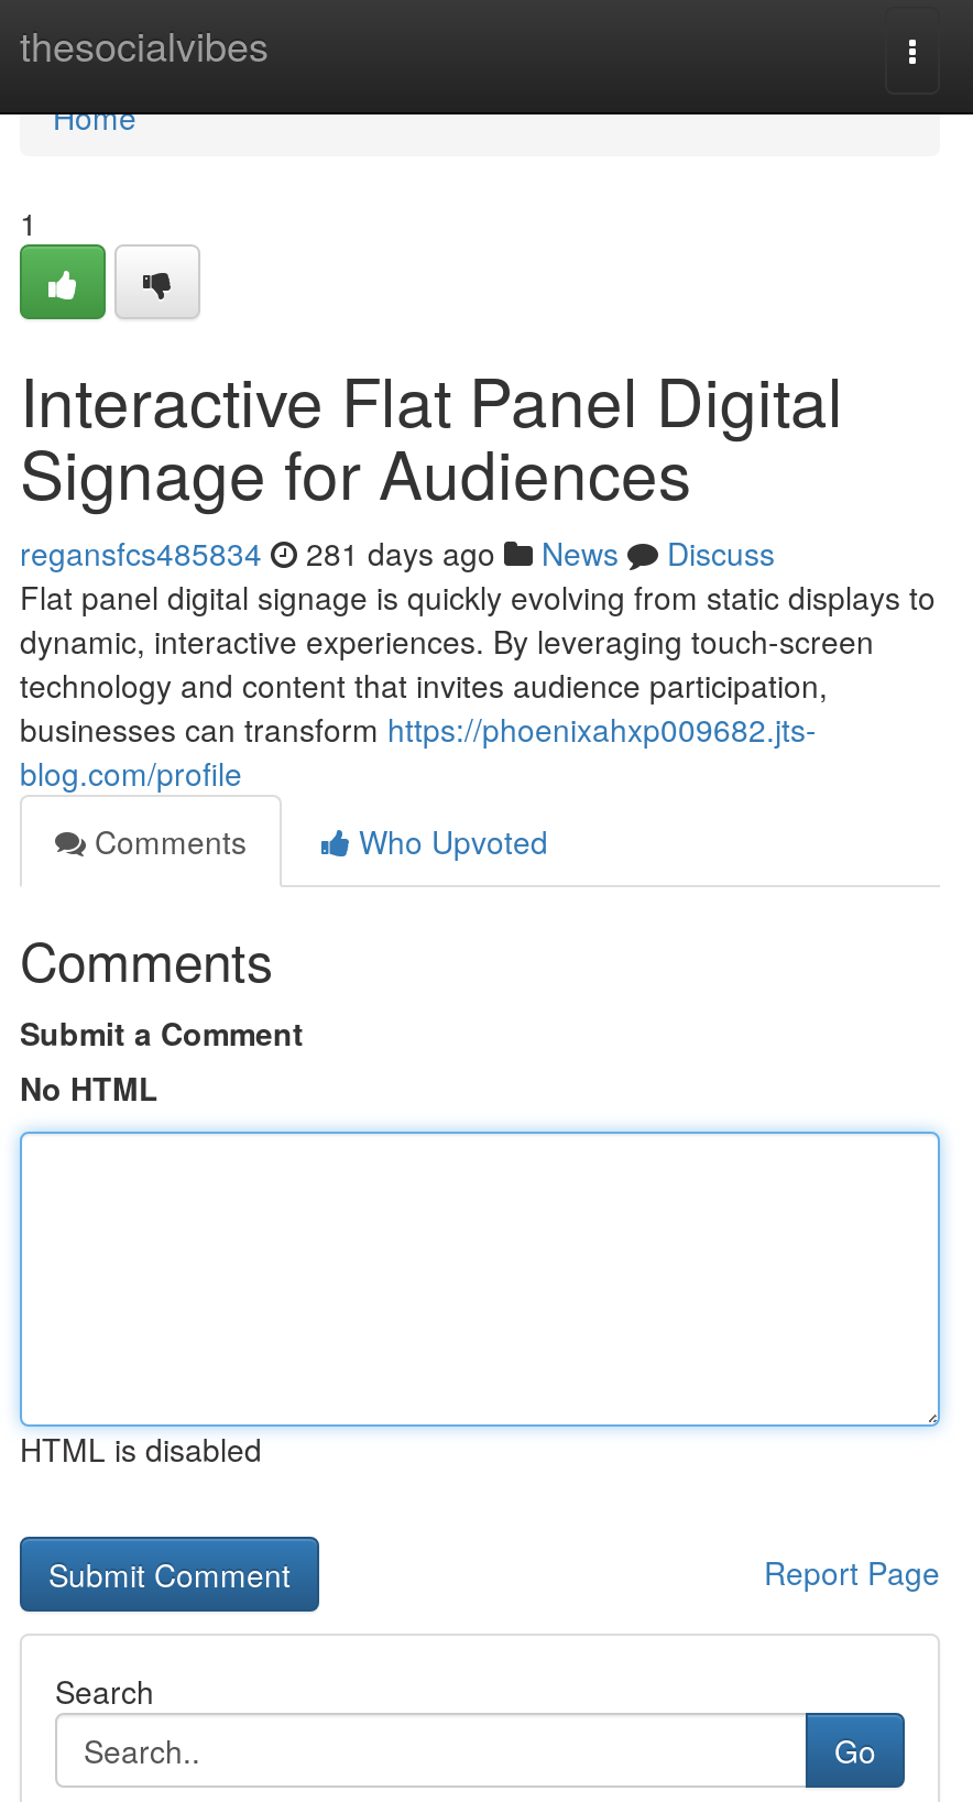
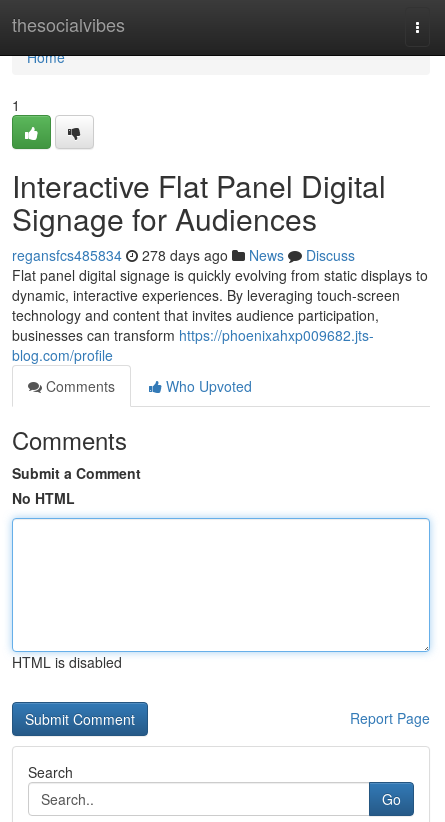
- regansfcs485834 281 days ago News Discuss
+ regansfcs485834 278 days ago News Discuss
